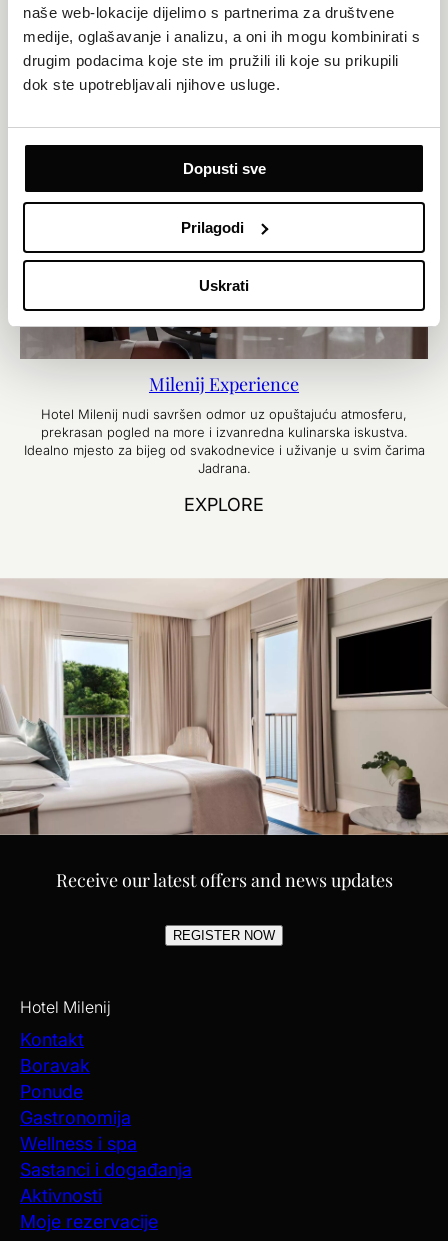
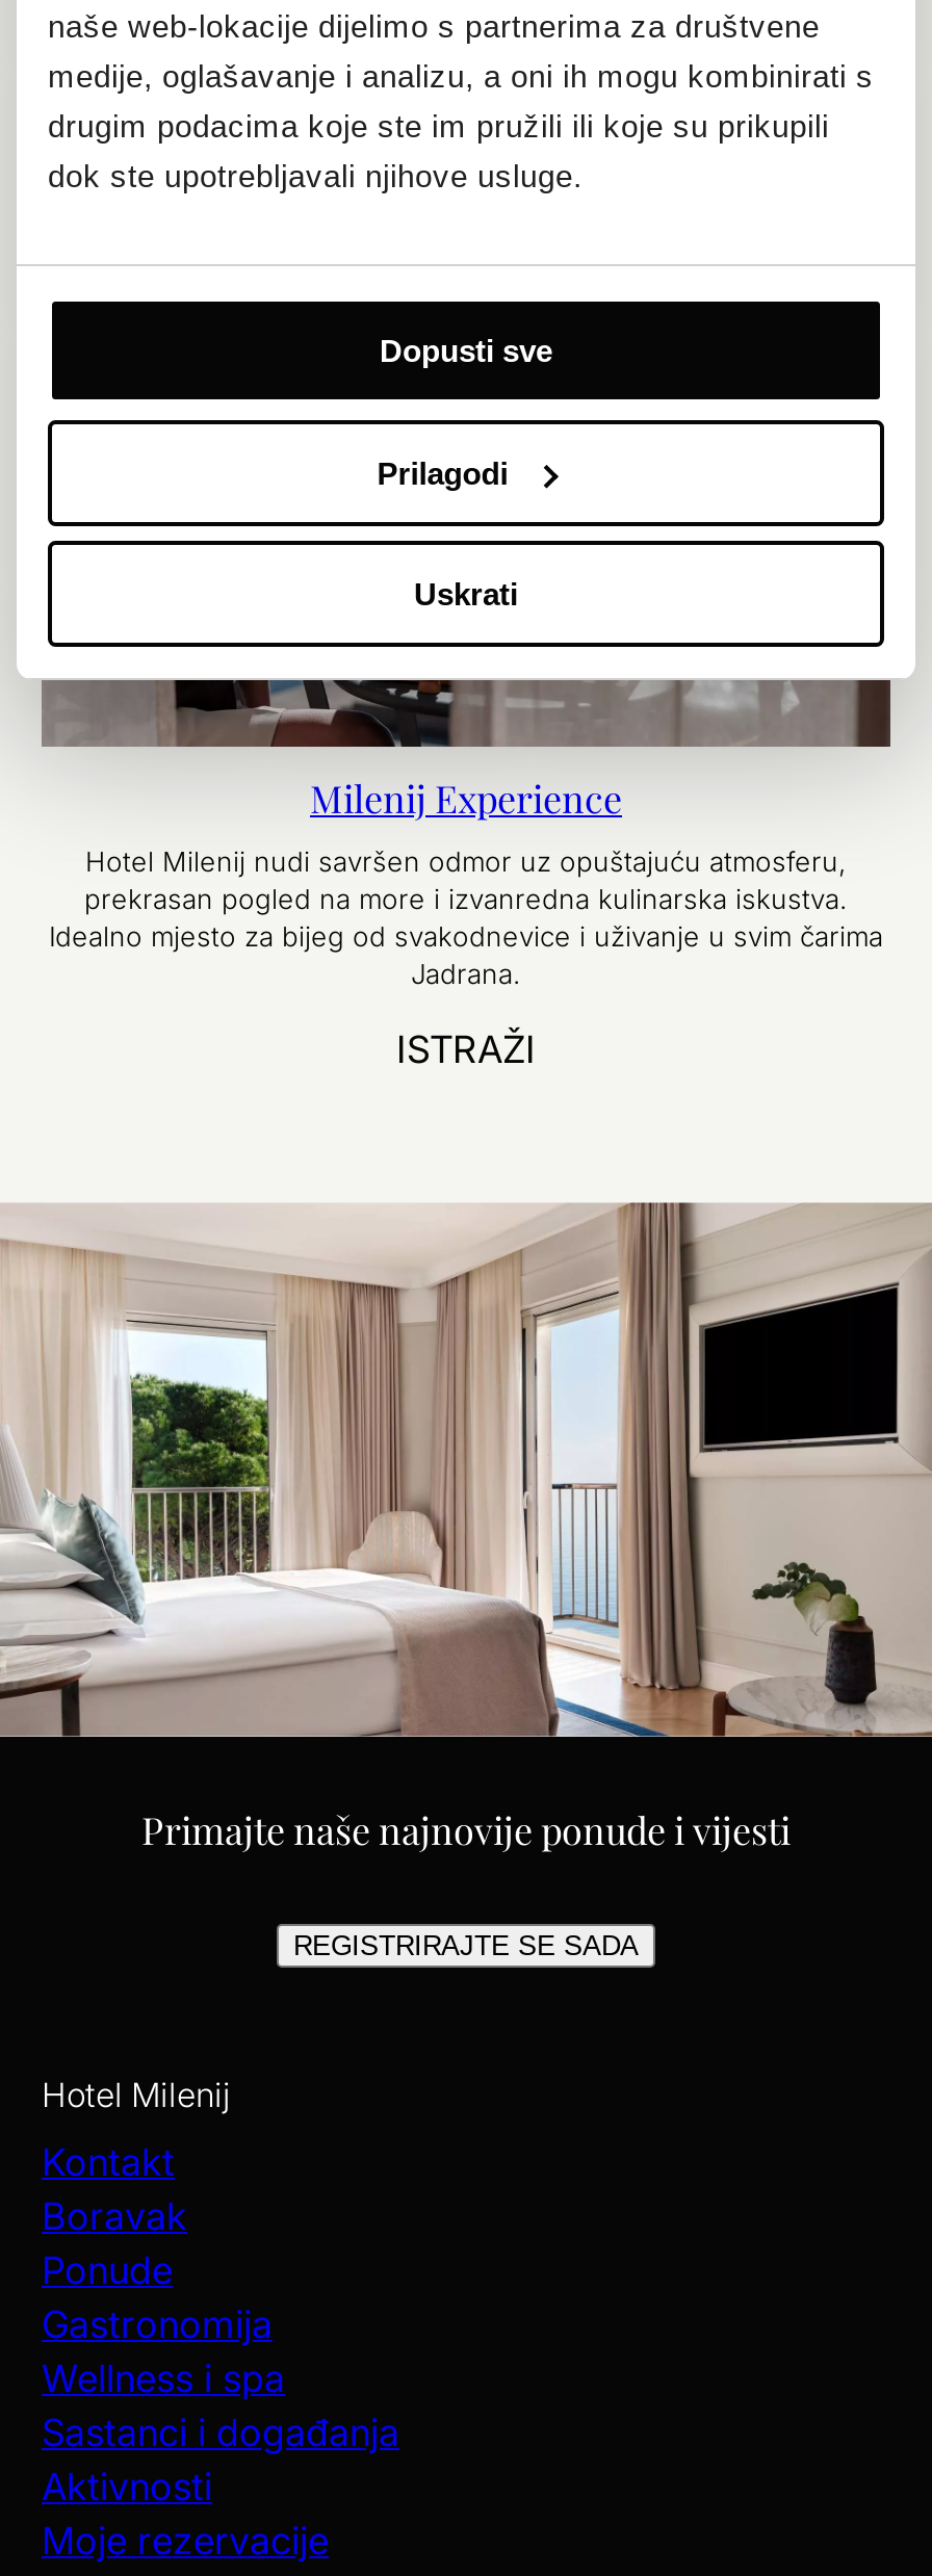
- EXPLORE
+ ISTRAŽI

- Receive our latest offers and news updates
+ Primajte naše najnovije ponude i vijesti

- REGISTER NOW
+ REGISTRIRAJTE SE SADA
